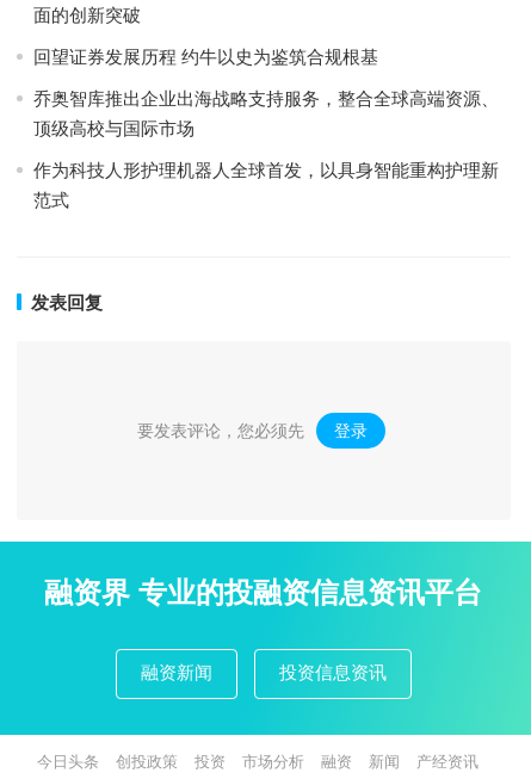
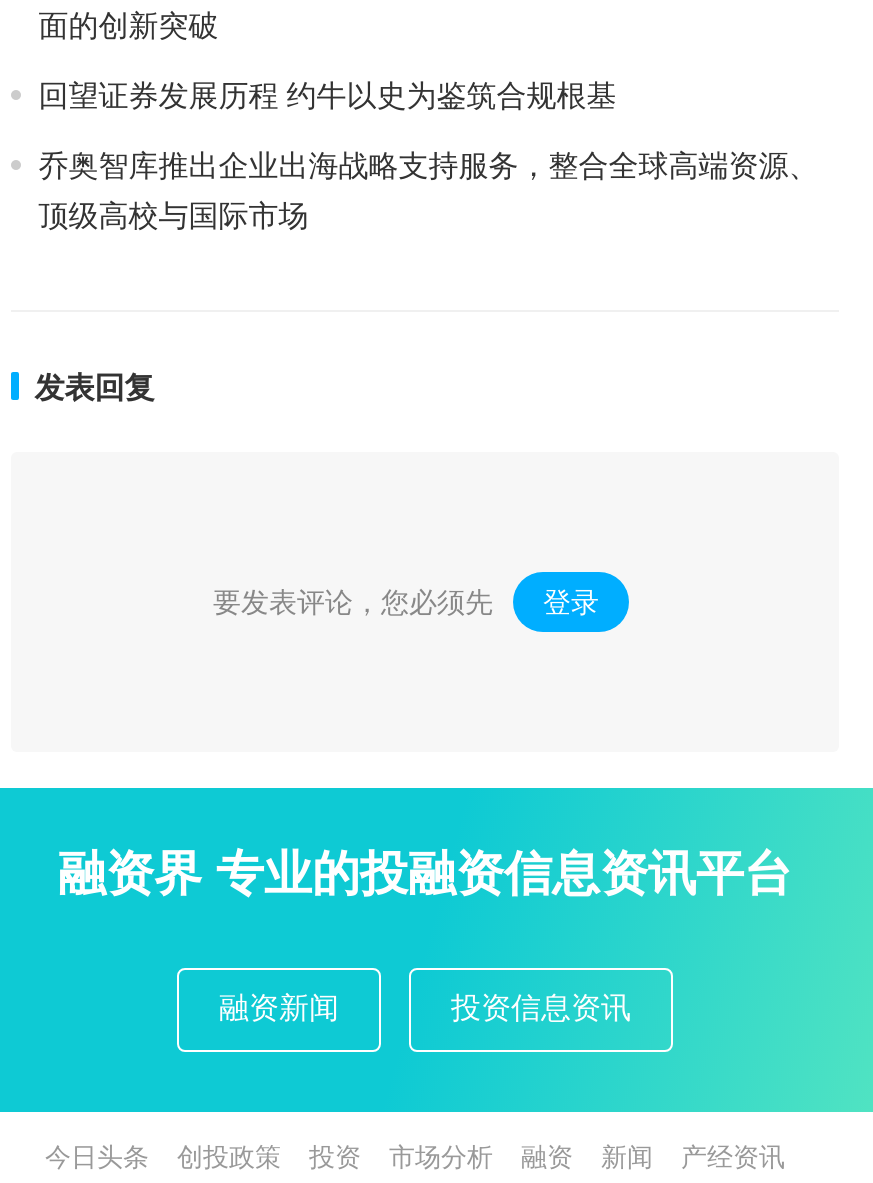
- 作为科技人形护理机器人全球首发，以具身智能重构护理新
- 范式
